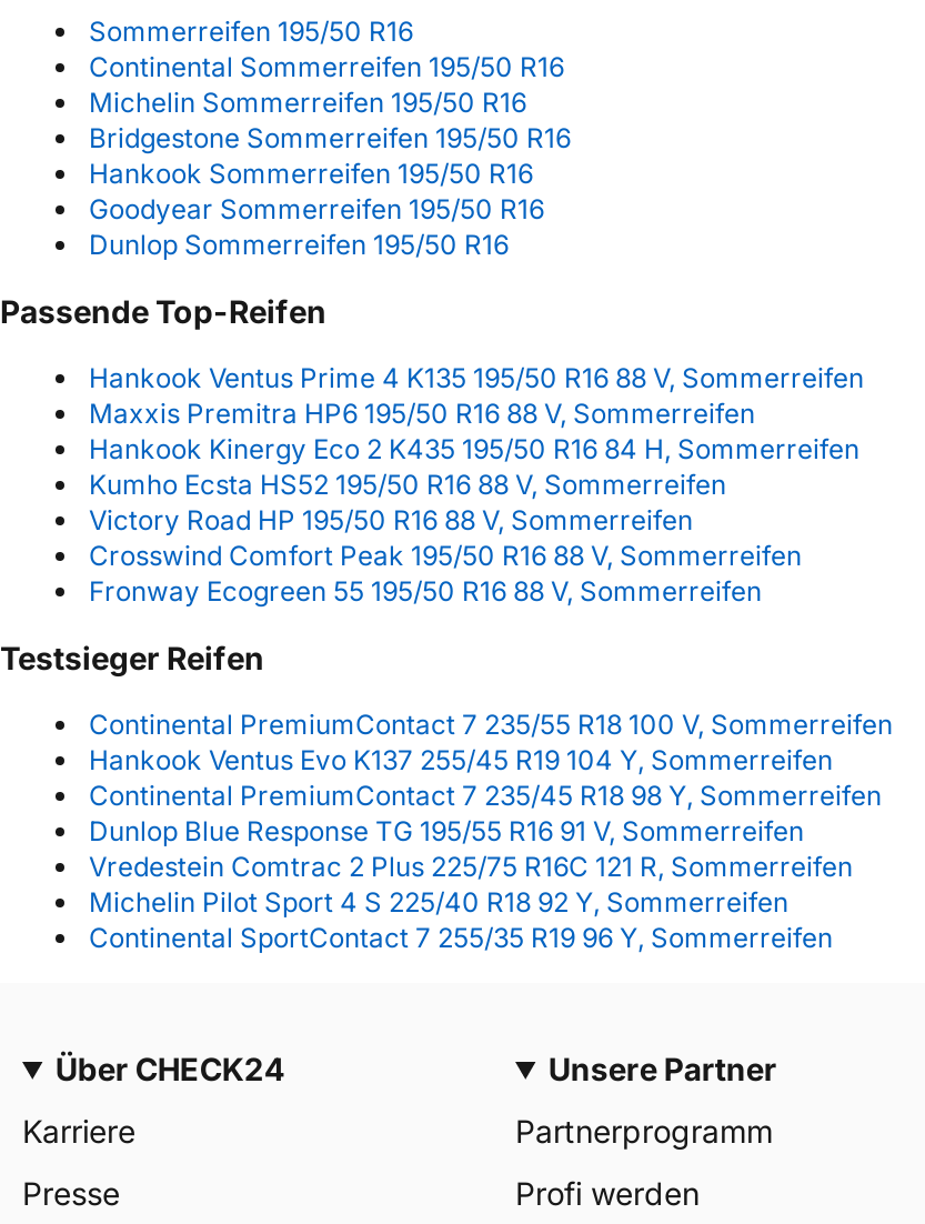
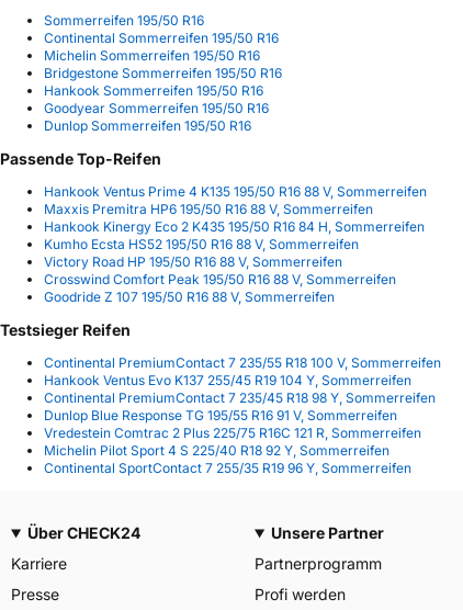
- Fronway Ecogreen 55 195/50 R16 88 V, Sommerreifen
+ Goodride Z 107 195/50 R16 88 V, Sommerreifen
